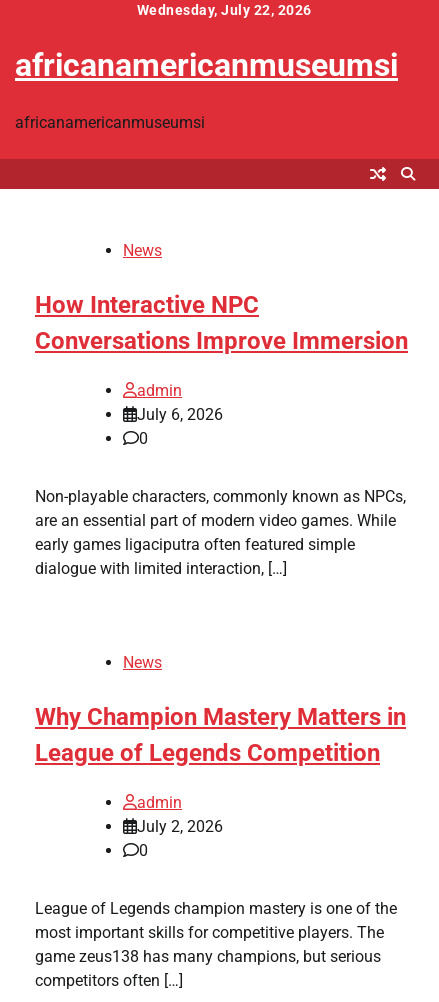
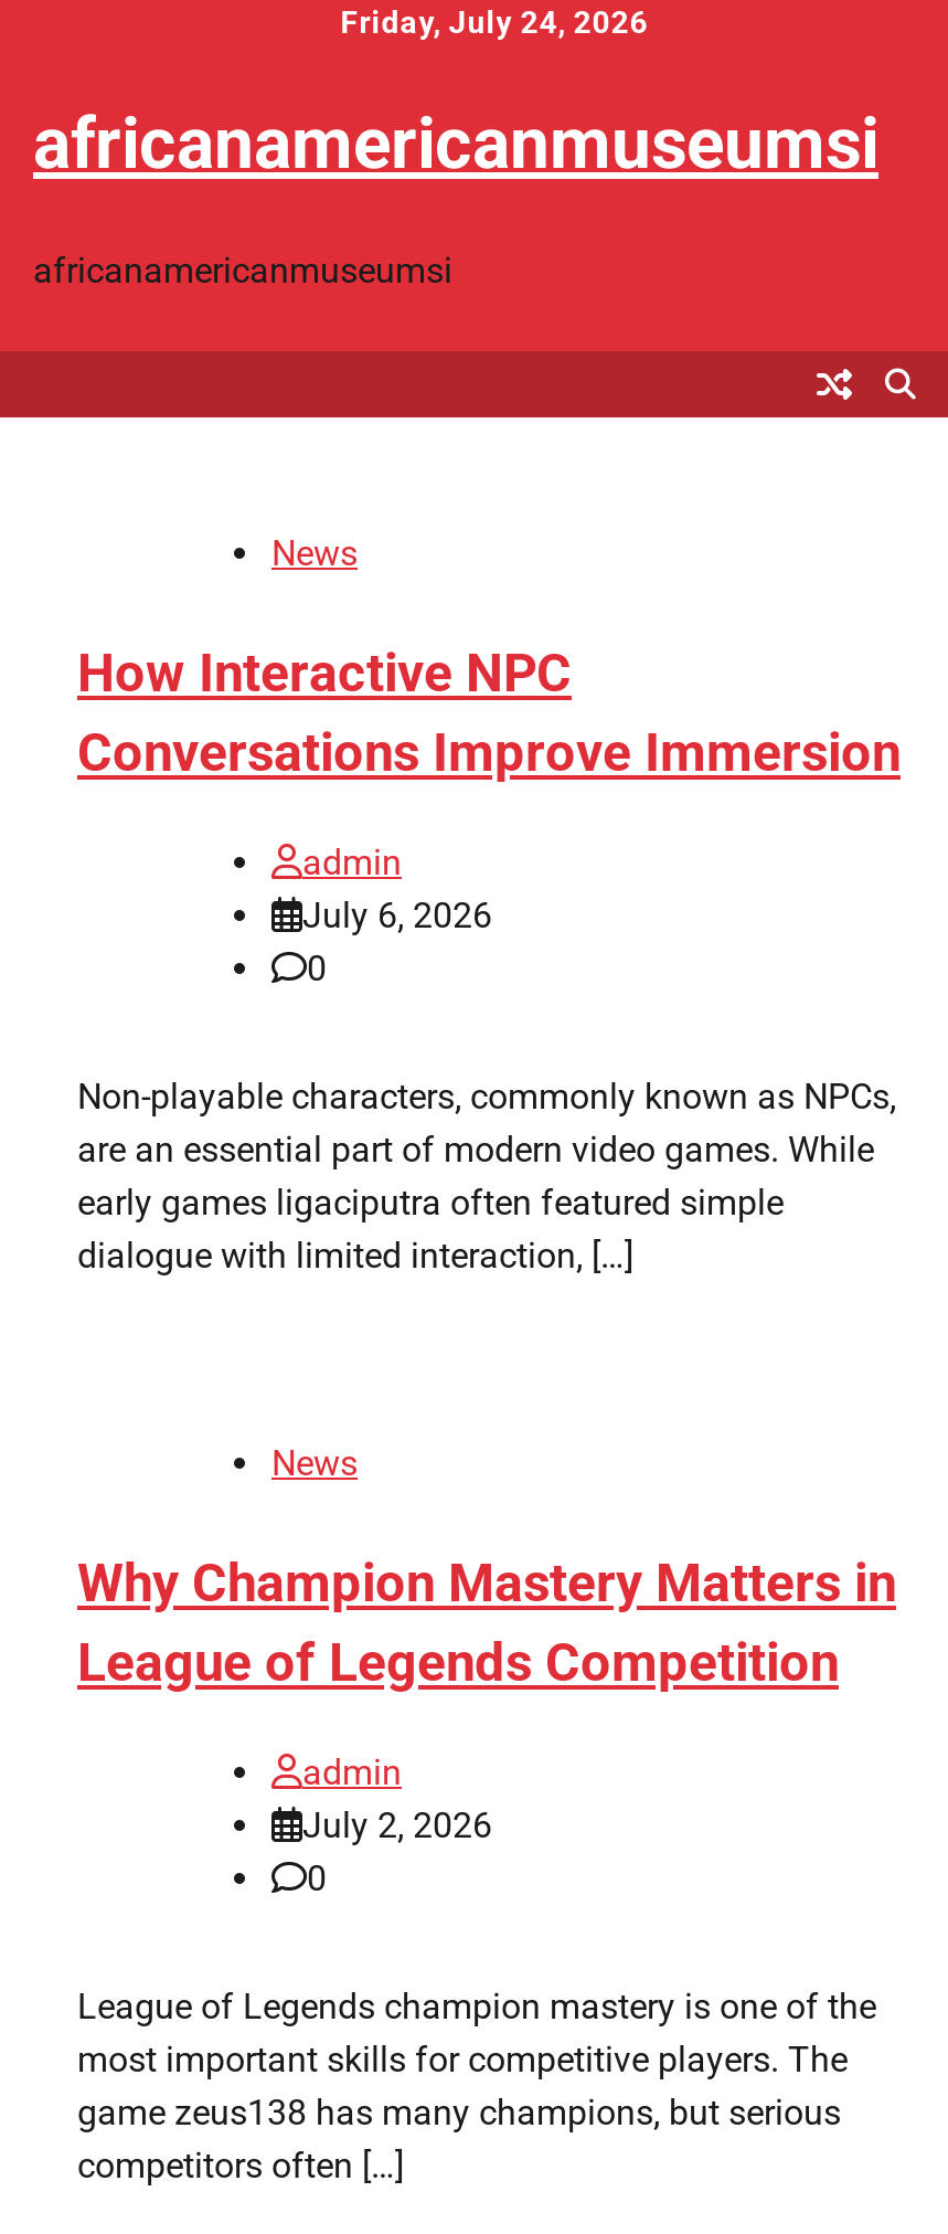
- Wednesday, July 22, 2026
+ Friday, July 24, 2026
